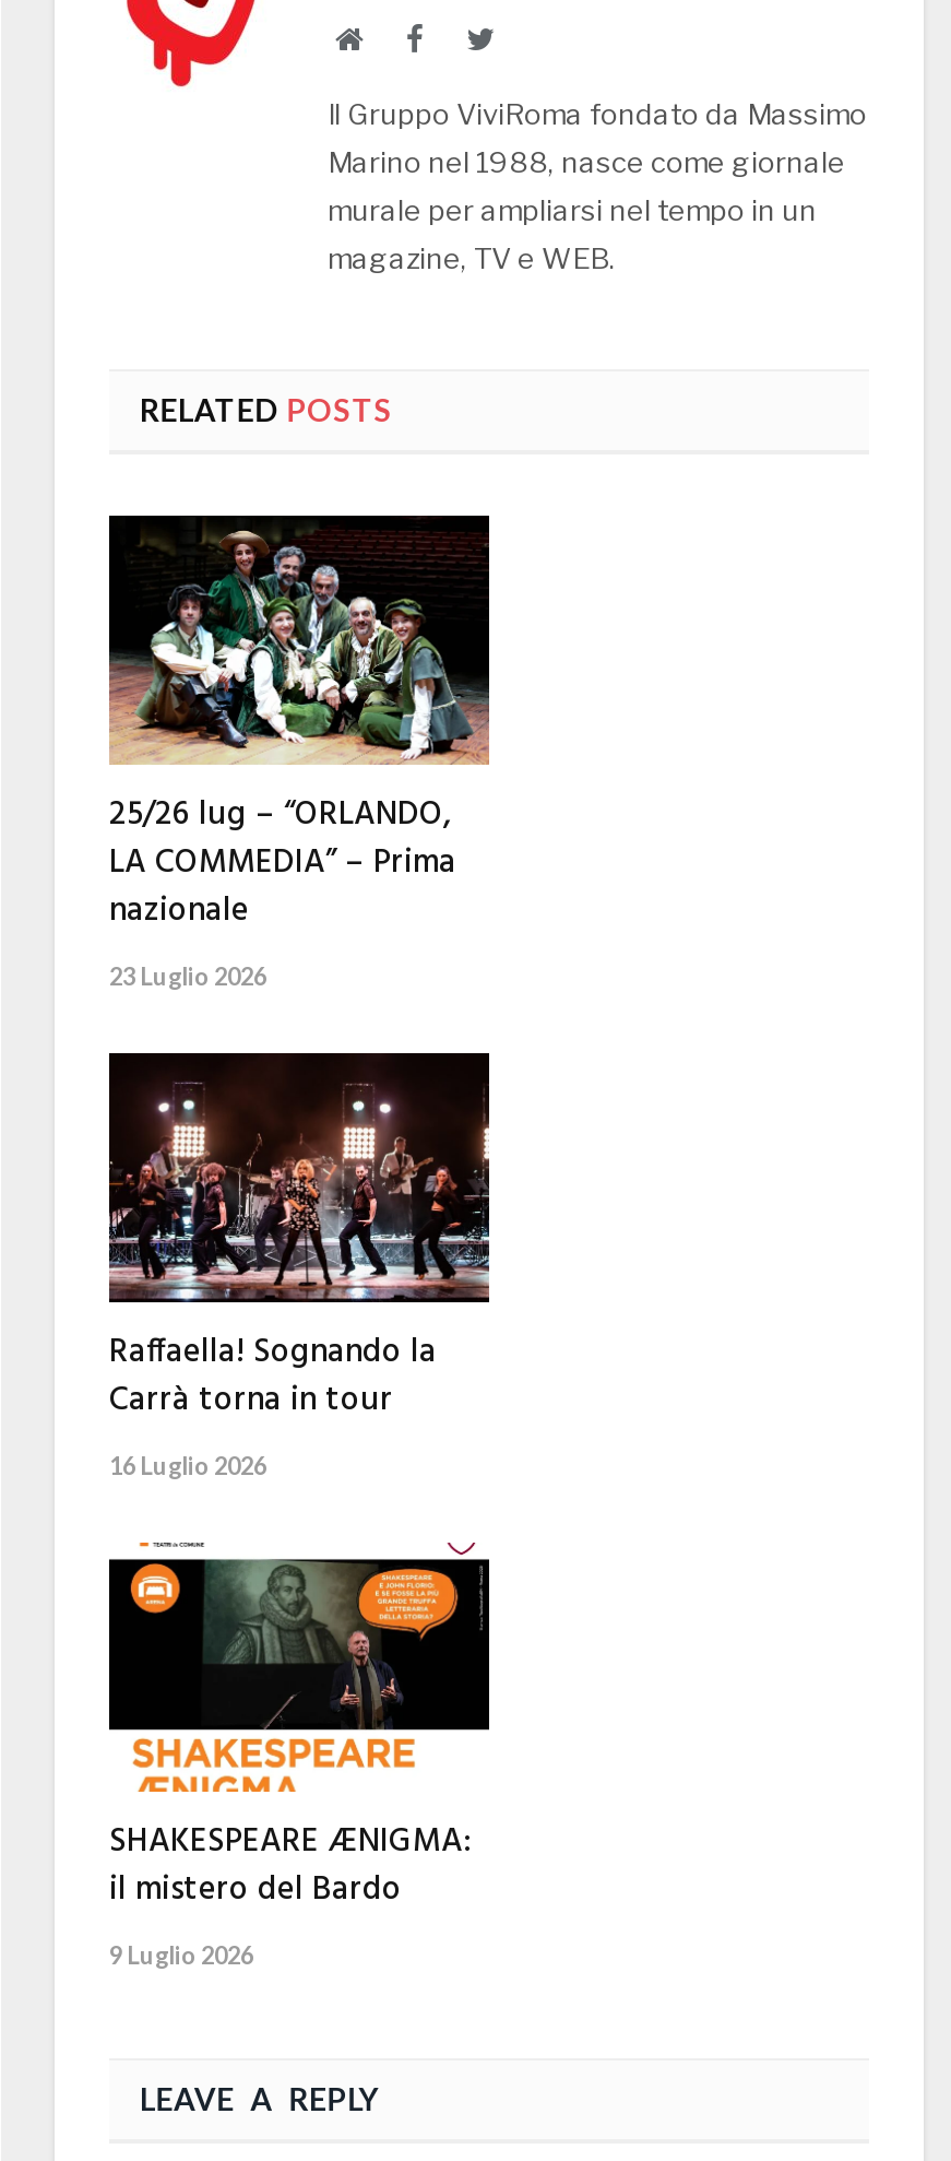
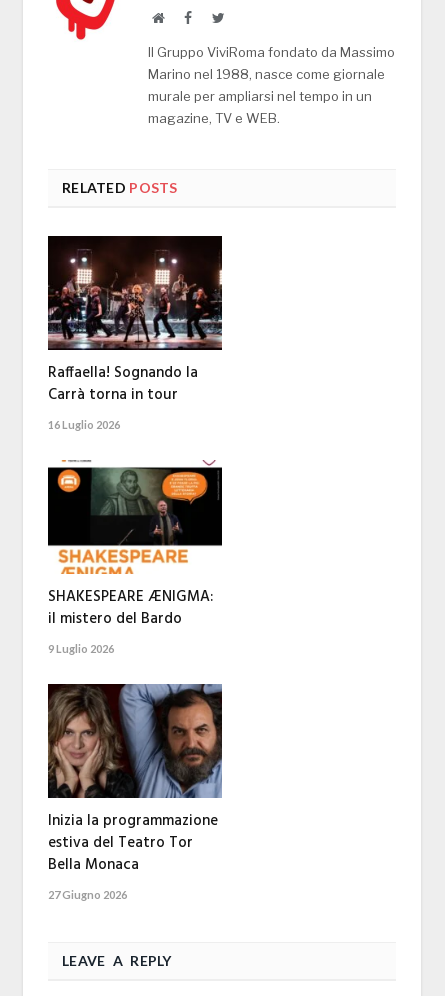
- [image]
- 25/26 lug – “ORLANDO,
- LA COMMEDIA” – Prima
- nazionale
- 23 Luglio 2026

moved up: [image] | Raffaella! Sognando la | Carrà torna in tour | 16 Luglio 2026 | SHAKESPEARE ÆNIGMA: | il mistero del Bardo | 9 Luglio 2026

+ [image]
+ Inizia la programmazione
+ estiva del Teatro Tor
+ Bella Monaca
+ 27 Giugno 2026
